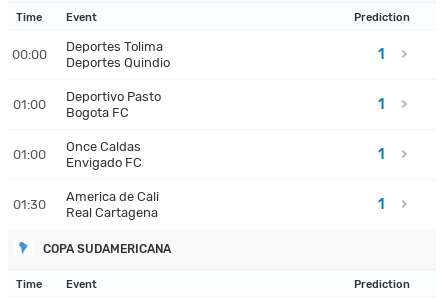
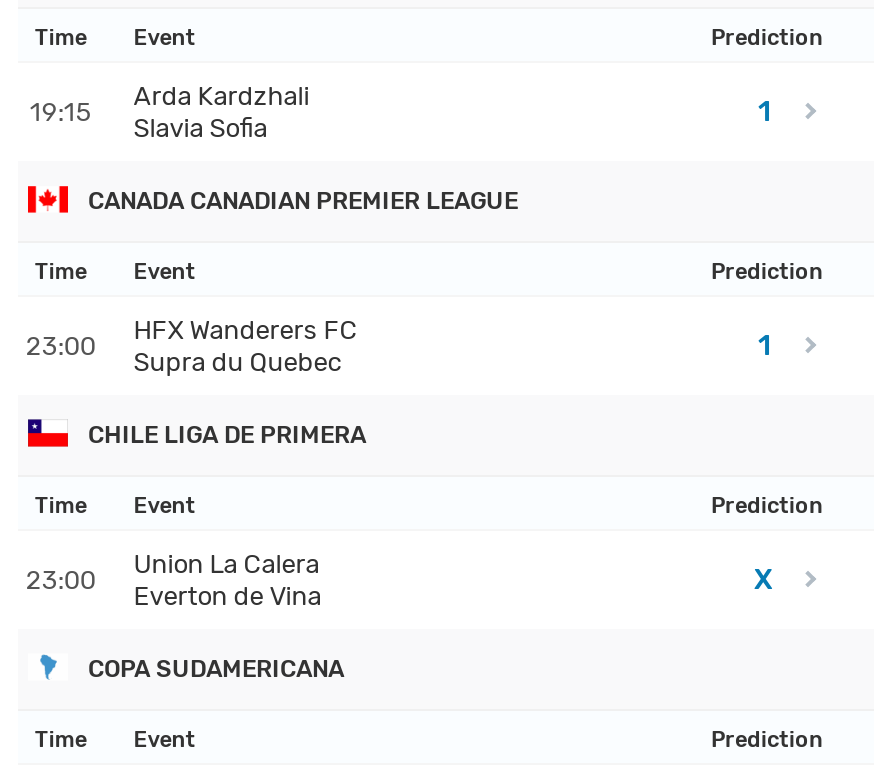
- Deportes Tolima
- Deportes Quindio
+ Arda Kardzhali
+ Slavia Sofia

- 00:00
+ 19:15

- Deportivo Pasto
- Bogota FC
+ HFX Wanderers FC
+ Supra du Quebec

- 01:00
+ CANADA CANADIAN PREMIER LEAGUE
+ Time
+ Event
+ Prediction
+ 23:00

- Once Caldas
- Envigado FC
- 1
+ Time
+ Event
+ Prediction

- 01:00
+ CHILE LIGA DE PRIMERA

- America de Cali
- Real Cartagena
- 1
+ Union La Calera
+ Everton de Vina
+ X

- 01:30
+ 23:00
